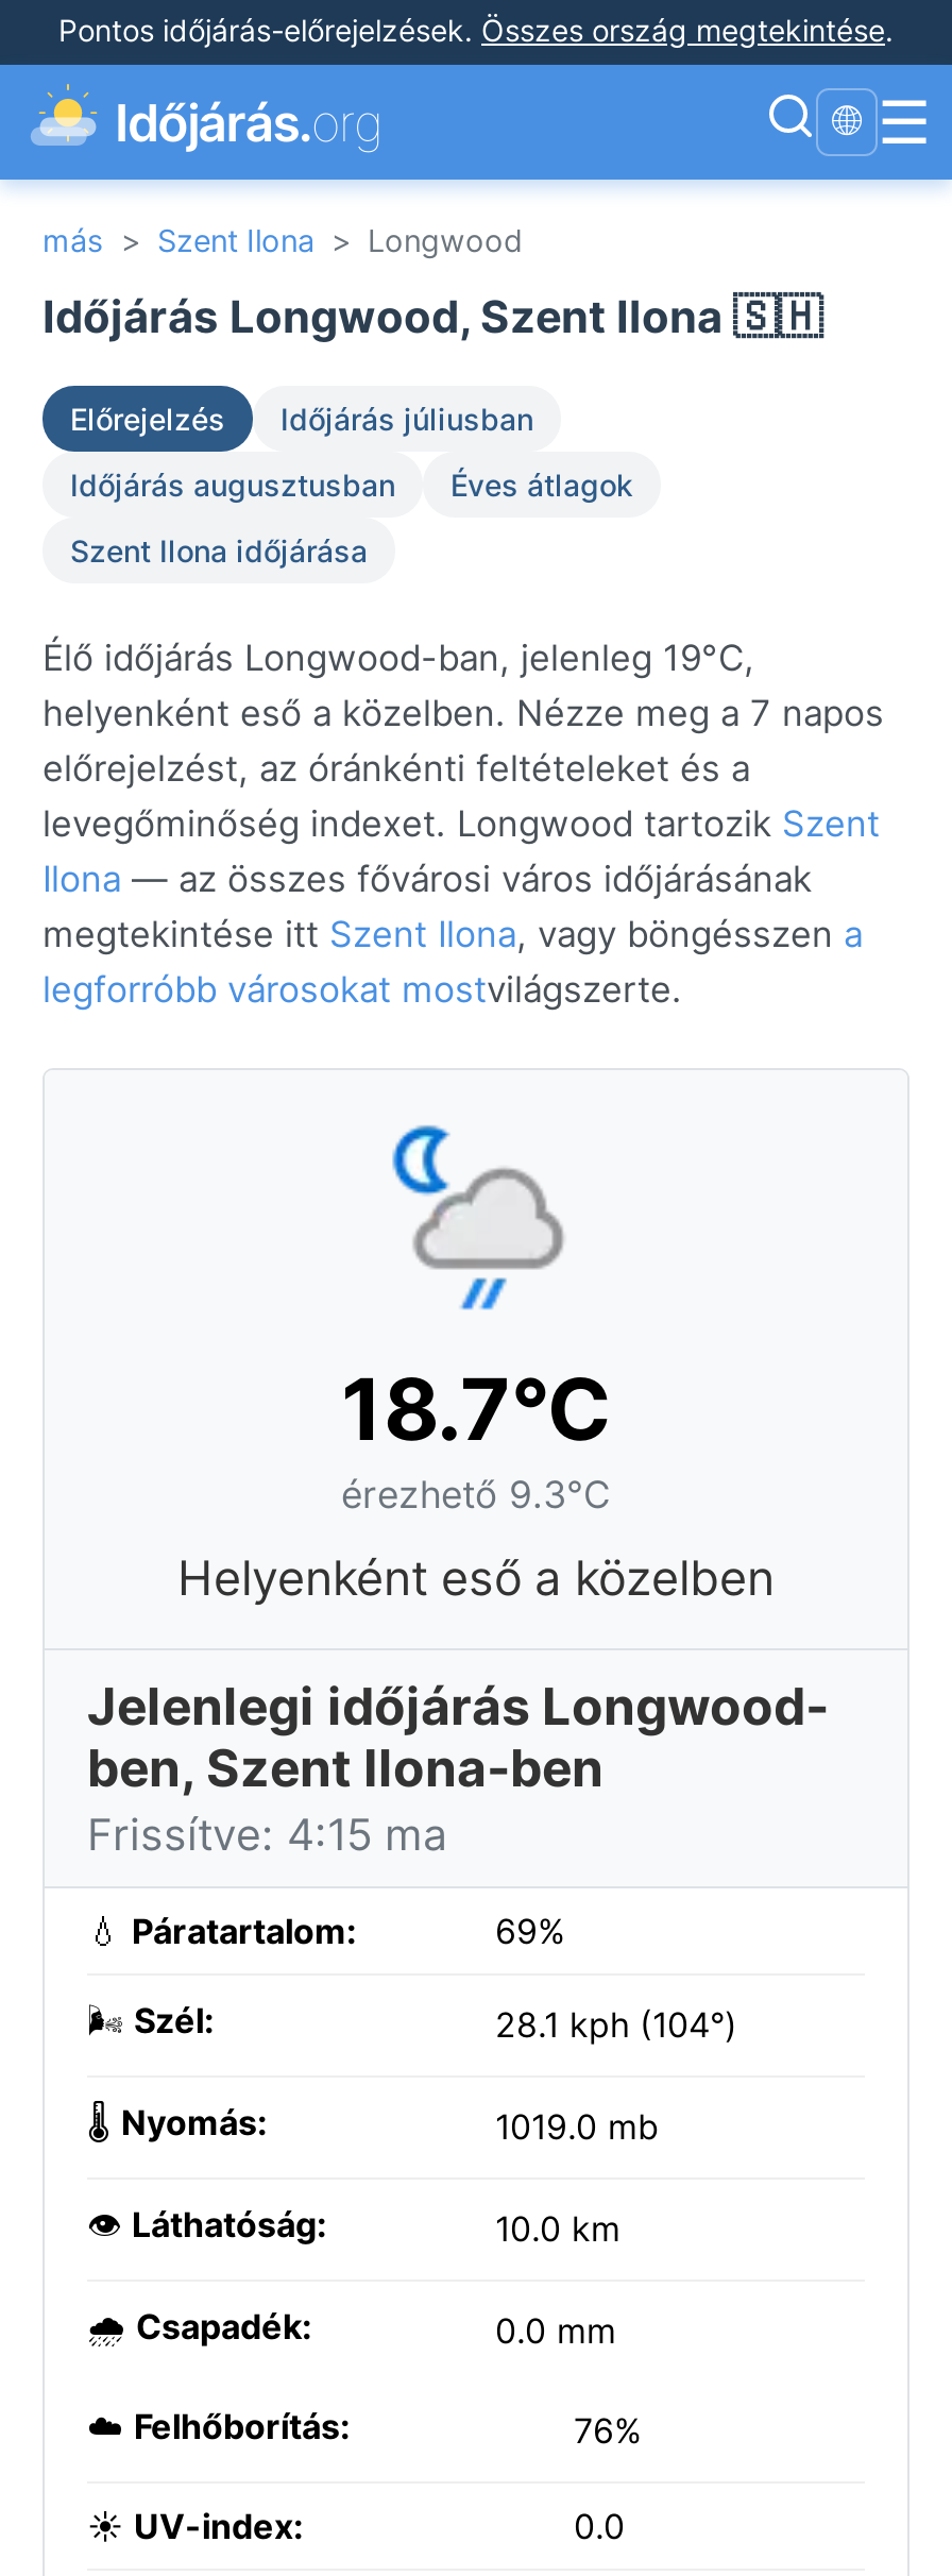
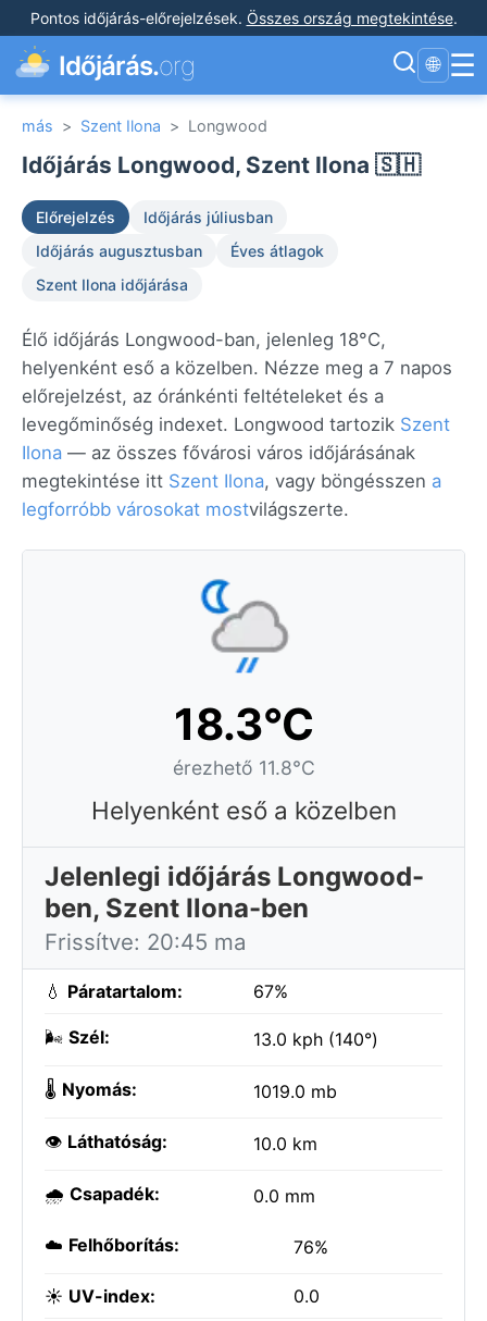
- Élő időjárás Longwood-ban, jelenleg 19°C,
+ Élő időjárás Longwood-ban, jelenleg 18°C,

- 18.7°C
- érezhető 9.3°C
+ 18.3°C
+ érezhető 11.8°C

- Frissítve: 4:15 ma
+ Frissítve: 20:45 ma

- 69%
+ 67%

- 28.1 kph (104°)
+ 13.0 kph (140°)
